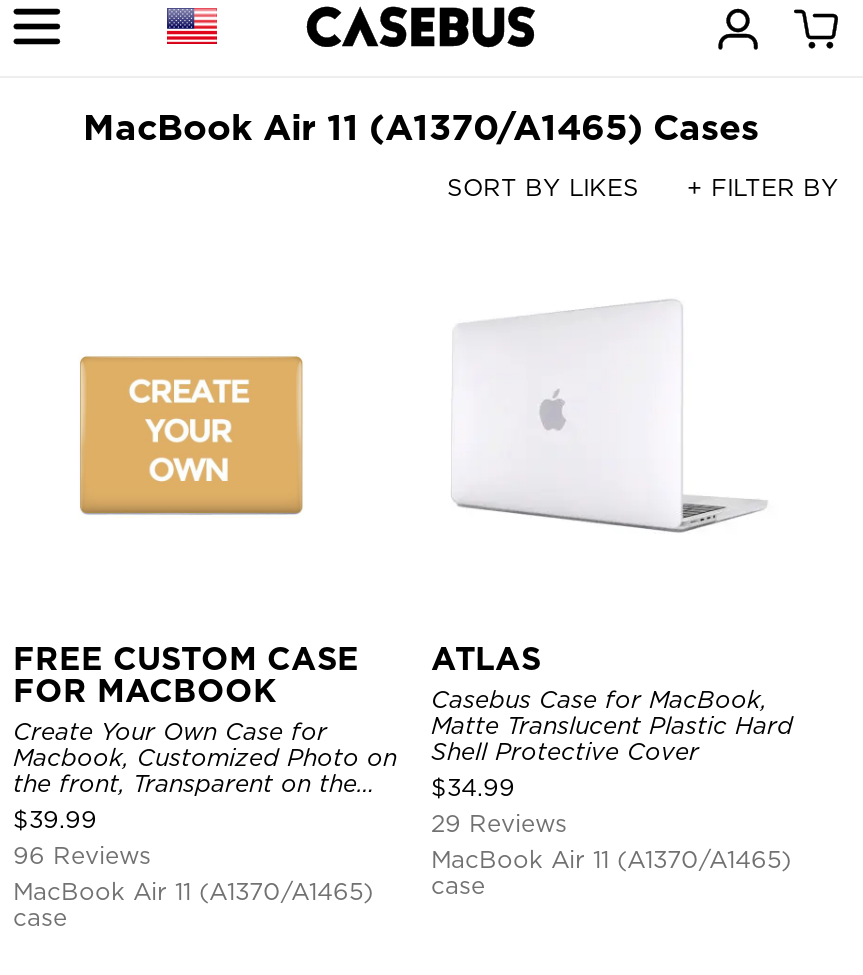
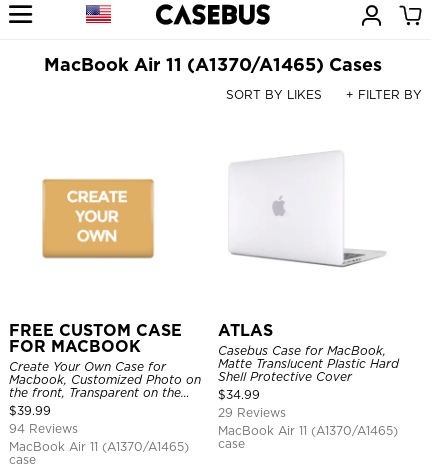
- 96 Reviews
+ 94 Reviews
